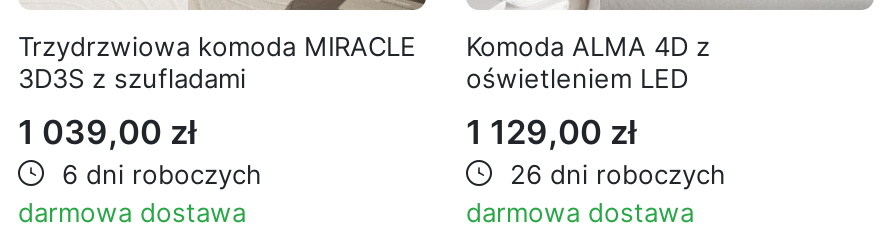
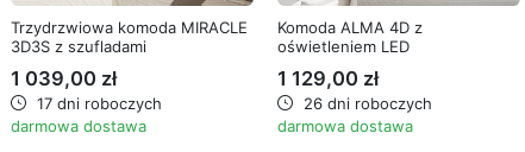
- 6 dni roboczych
+ 17 dni roboczych
